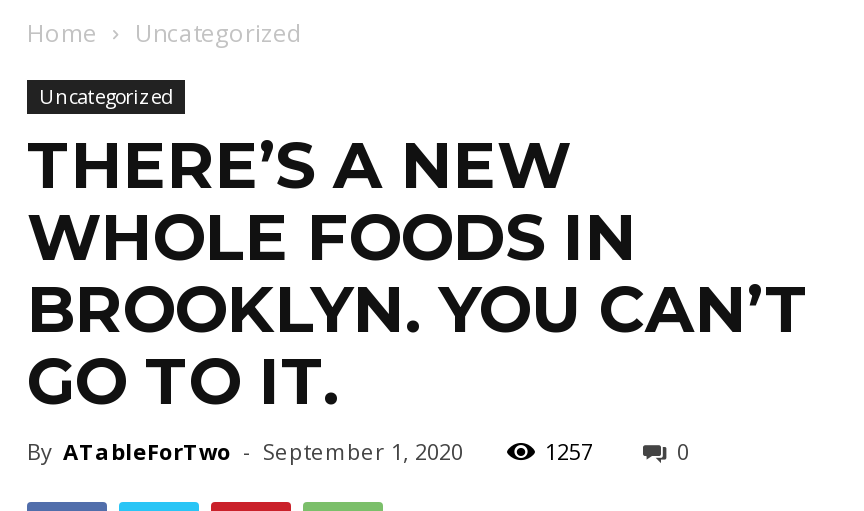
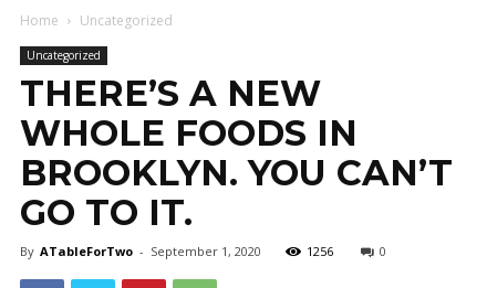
- 1257
+ 1256
